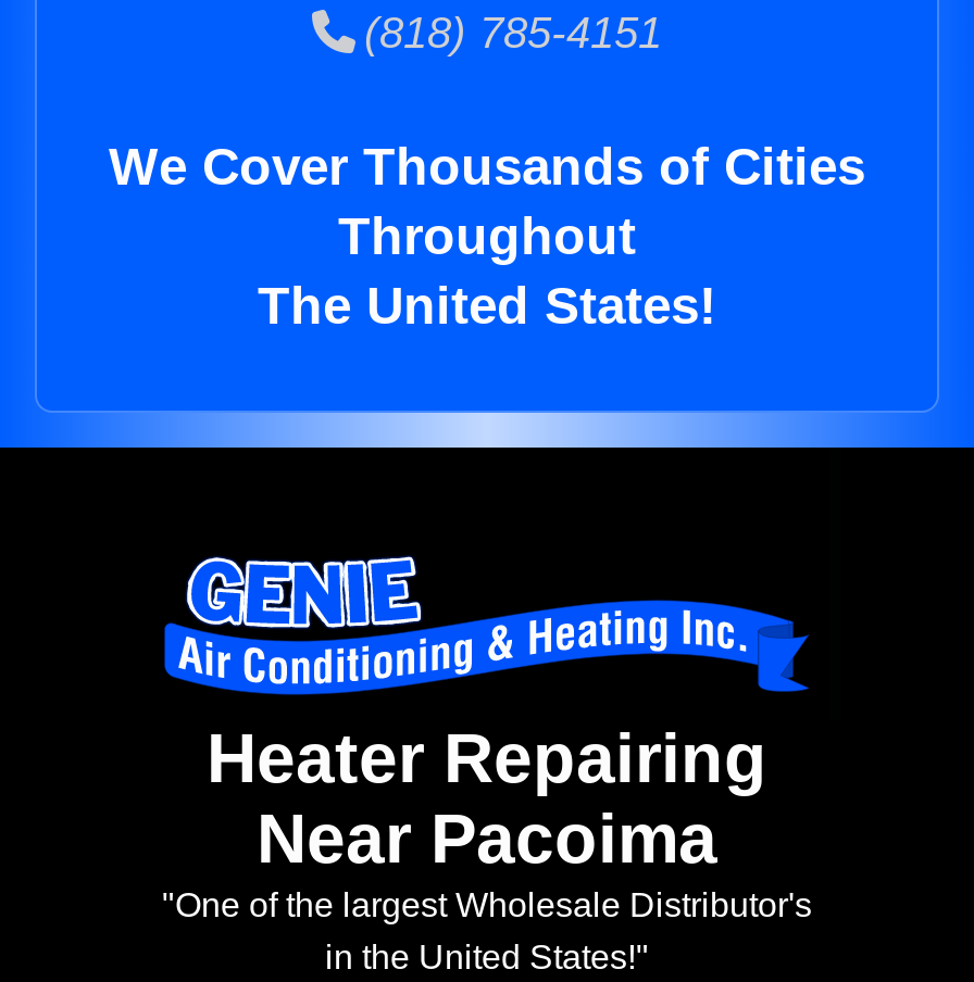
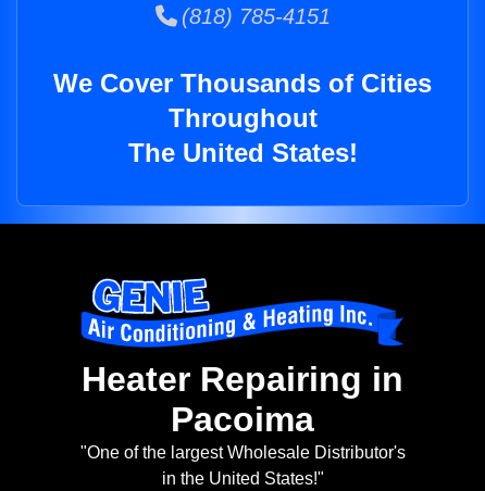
- Heater Repairing
- Near Pacoima
+ Heater Repairing in
+ Pacoima
